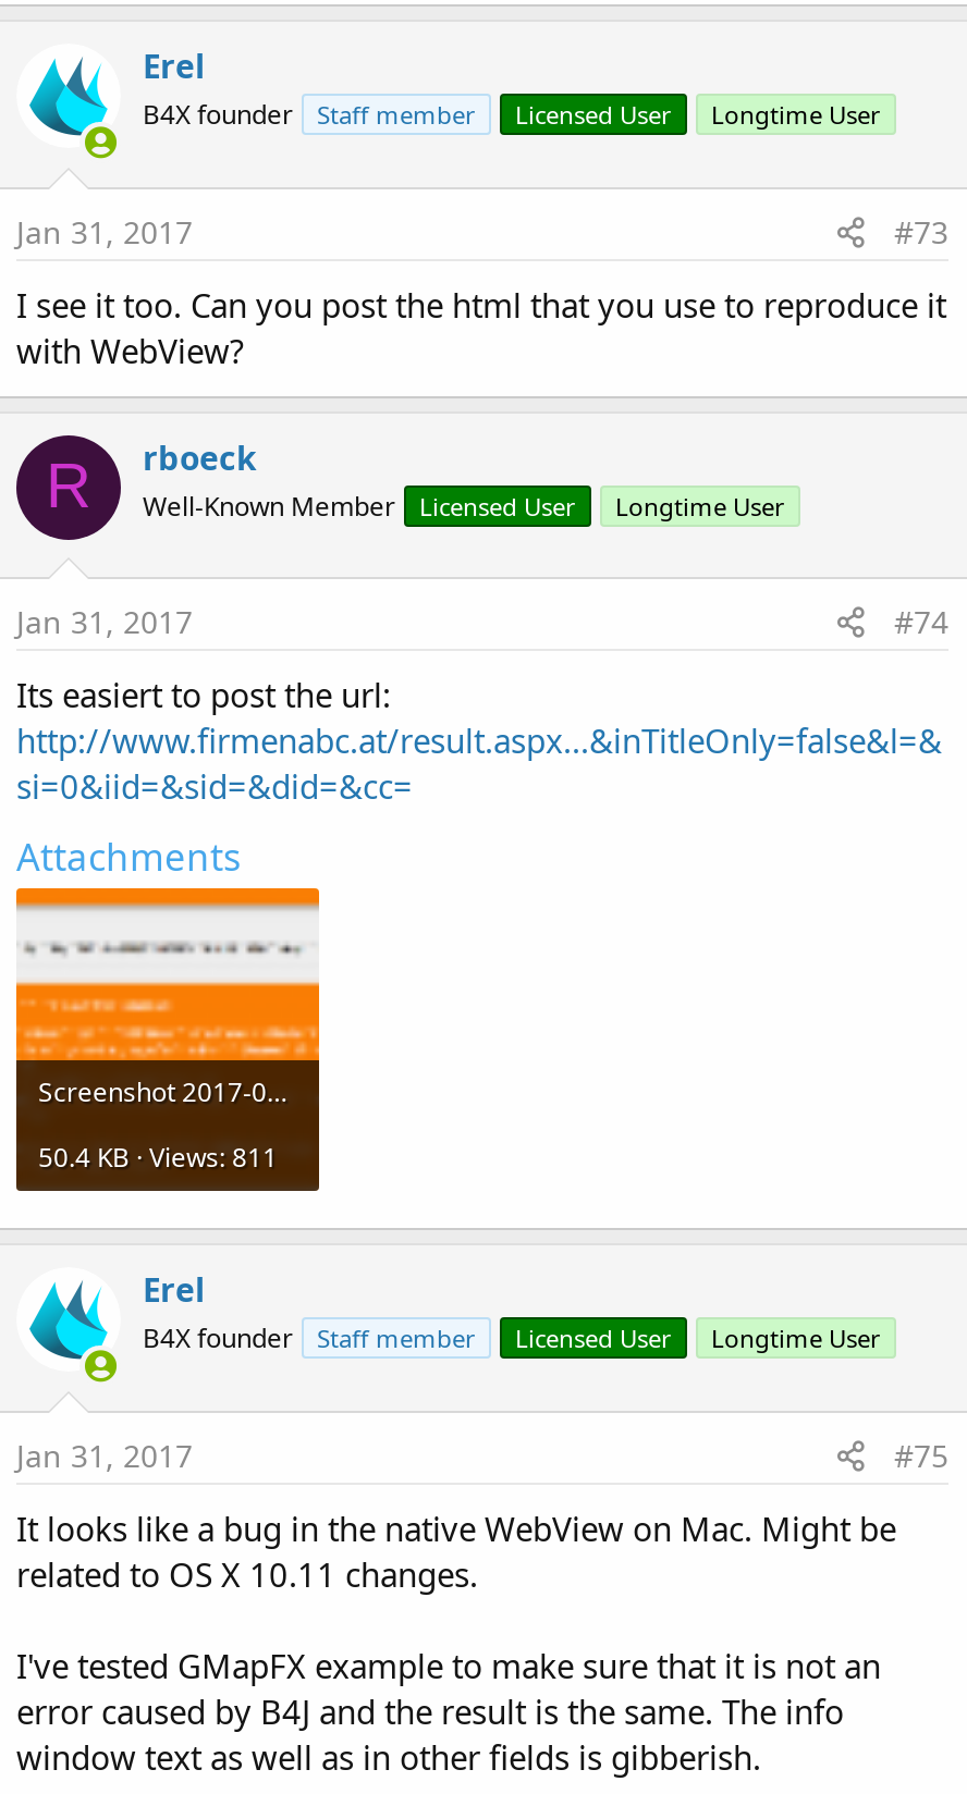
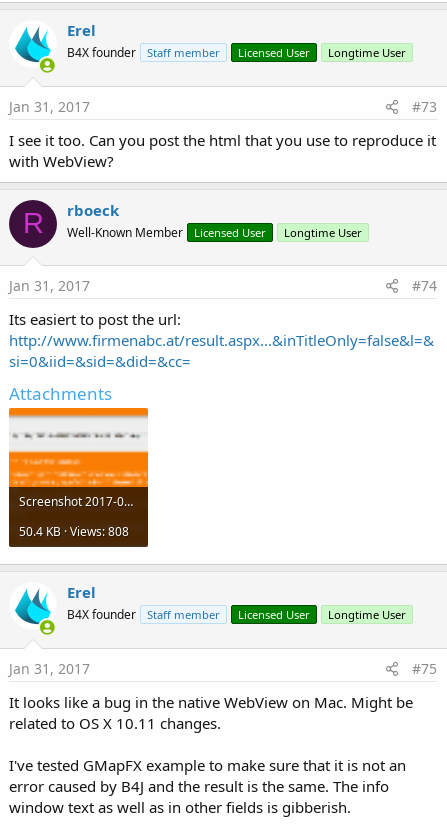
- 50.4 KB · Views: 811
+ 50.4 KB · Views: 808
